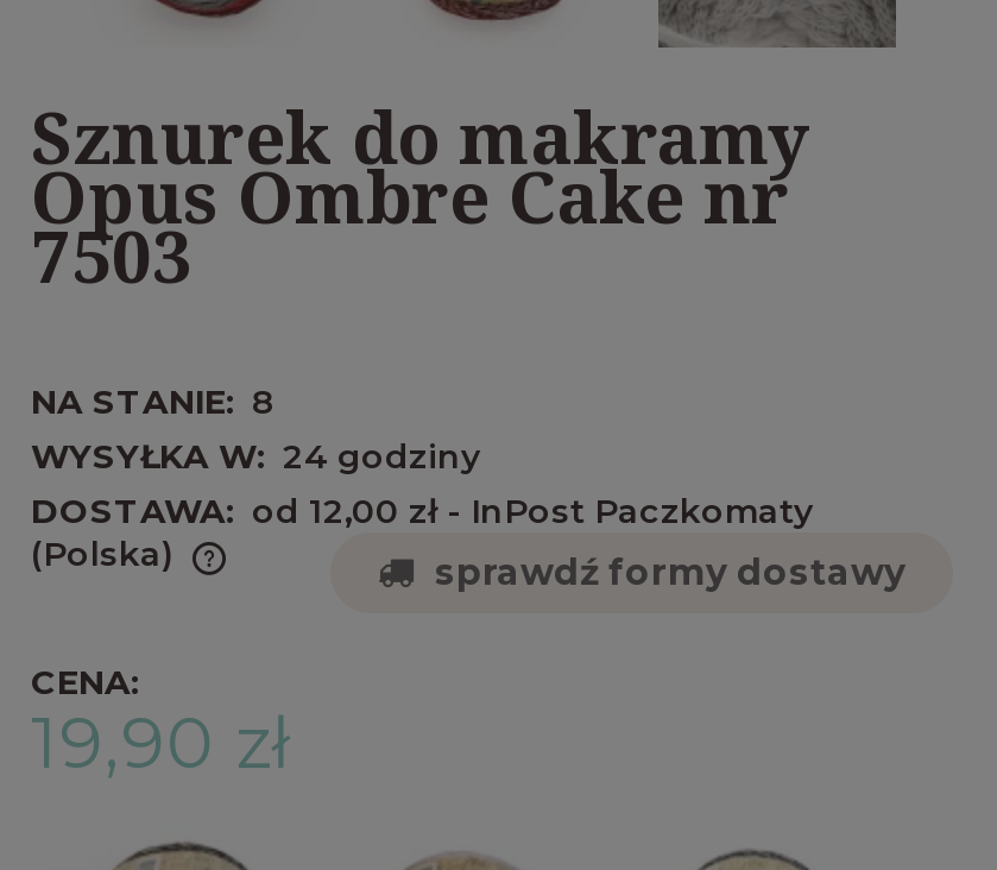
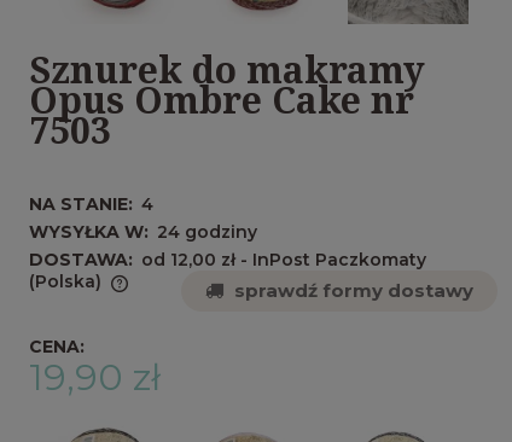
- NA STANIE: 8
+ NA STANIE: 4
